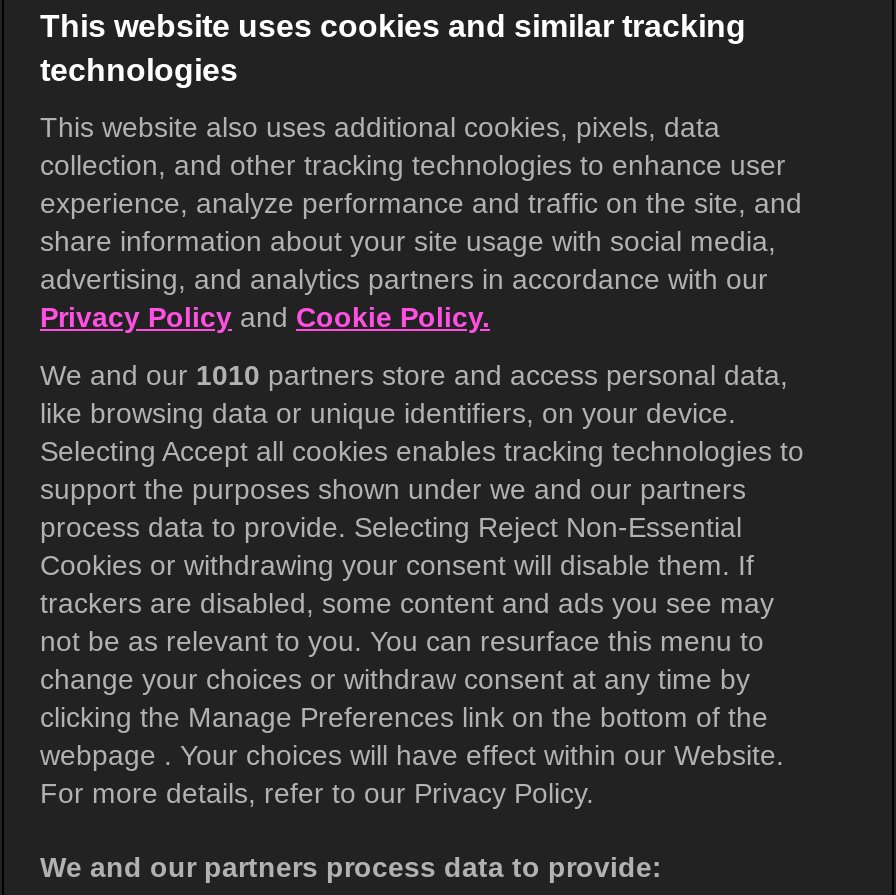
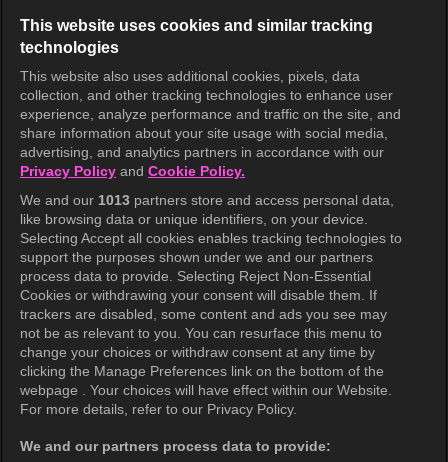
- We and our 1010 partners store and access personal data,
+ We and our 1013 partners store and access personal data,
